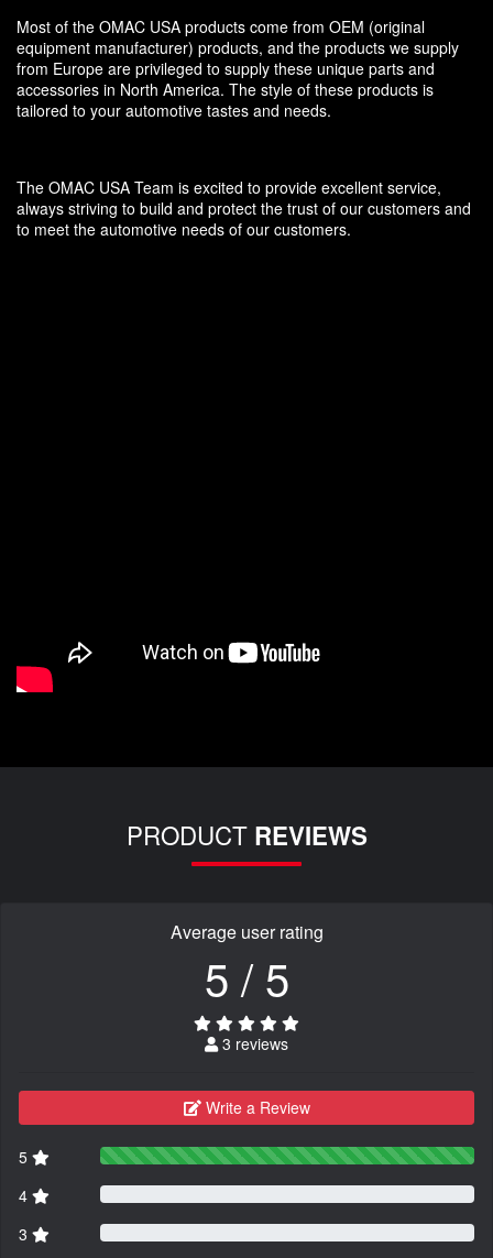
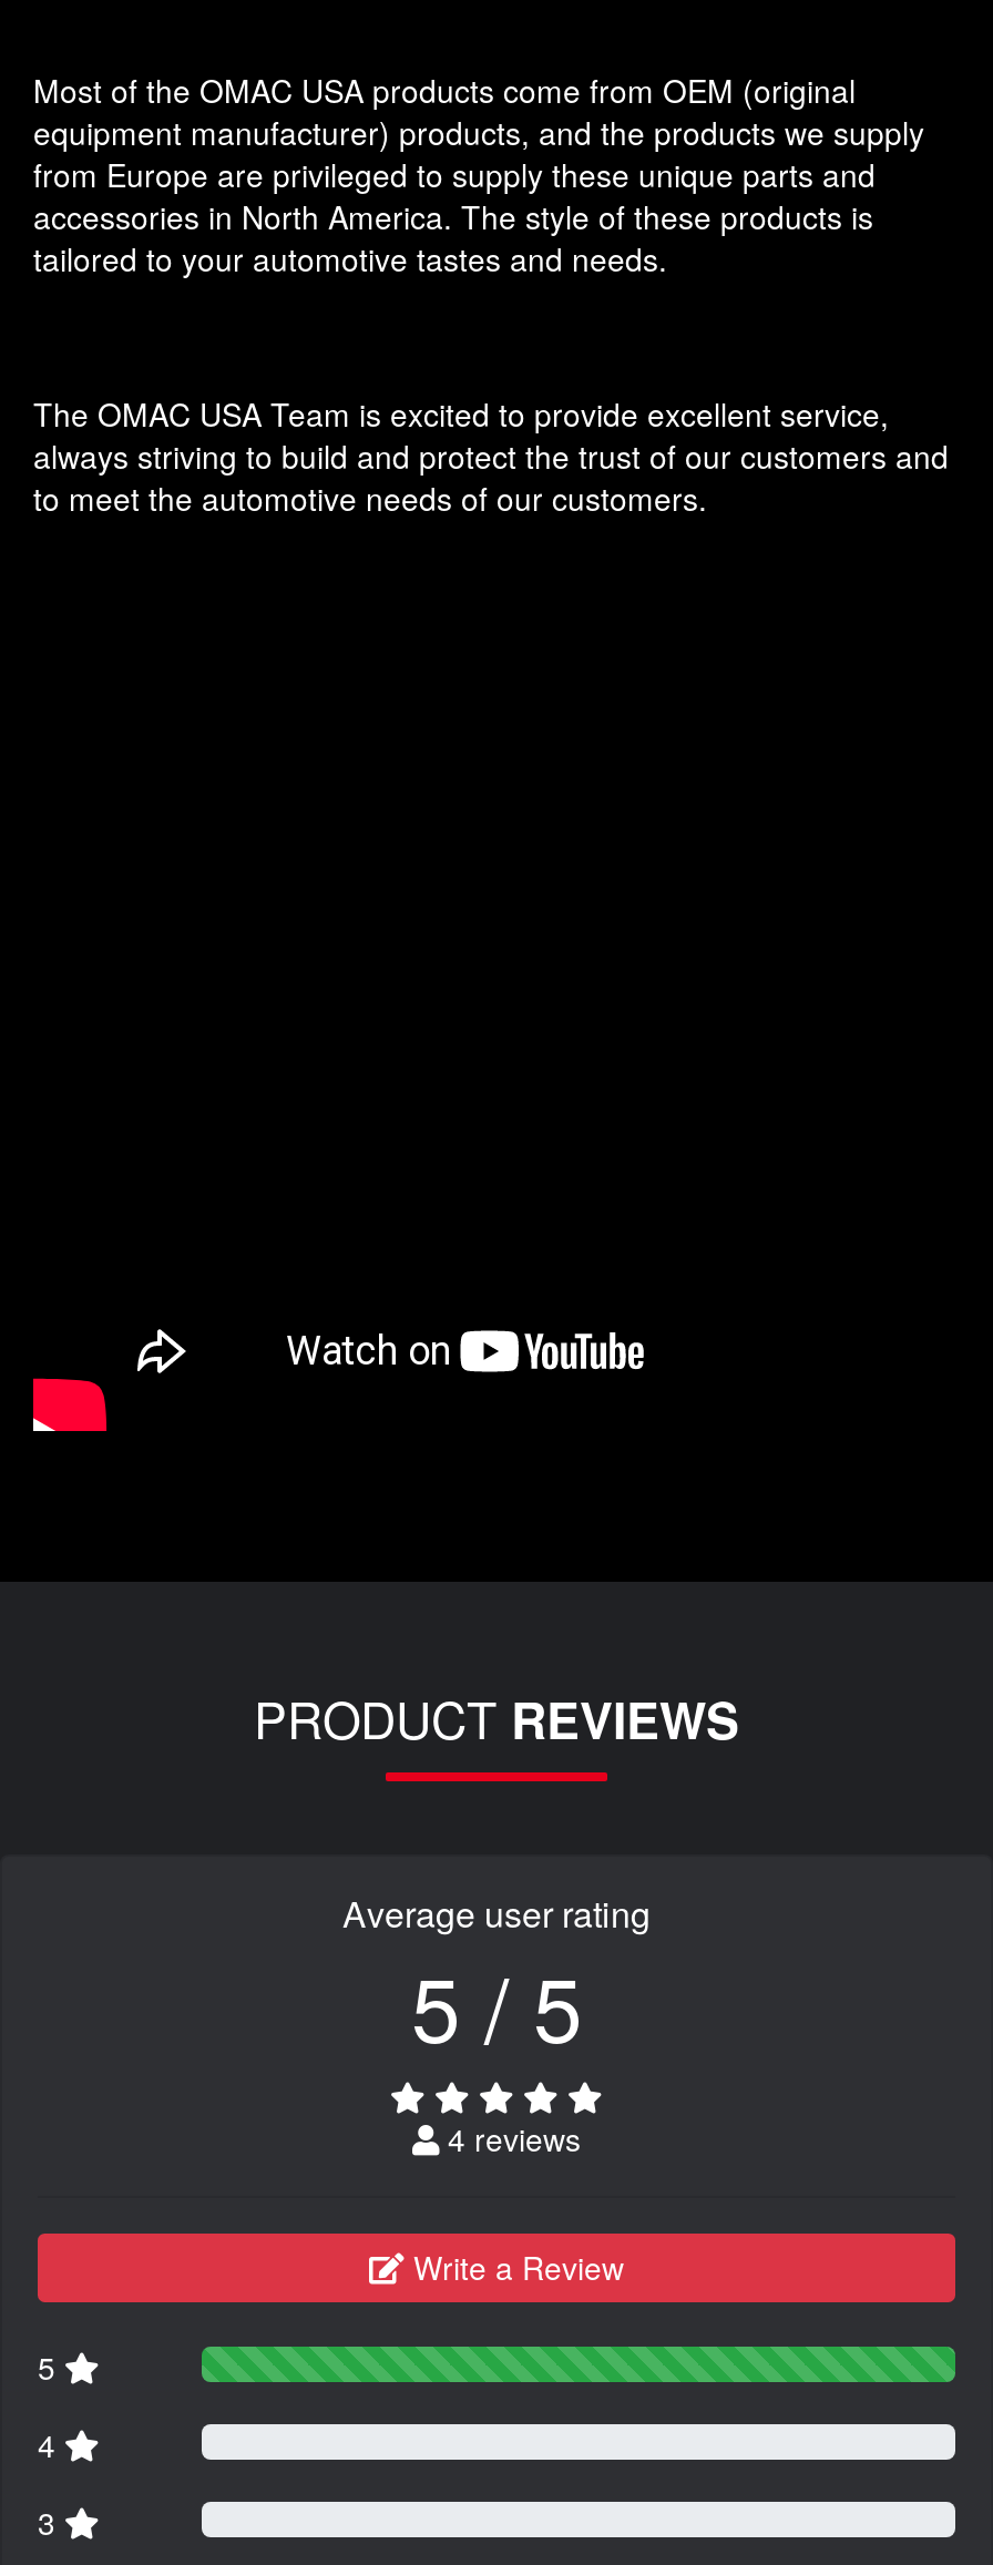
- 3 reviews
+ 4 reviews
